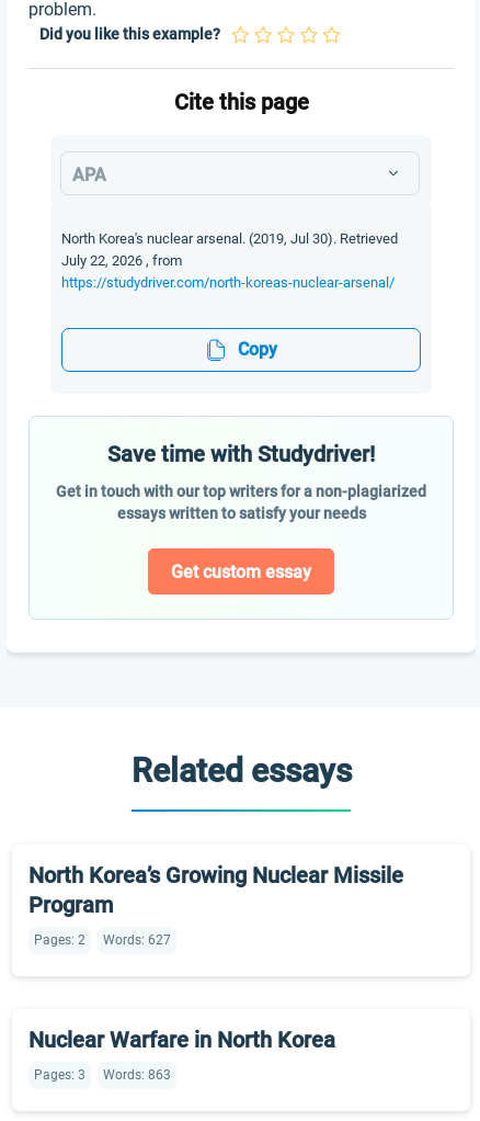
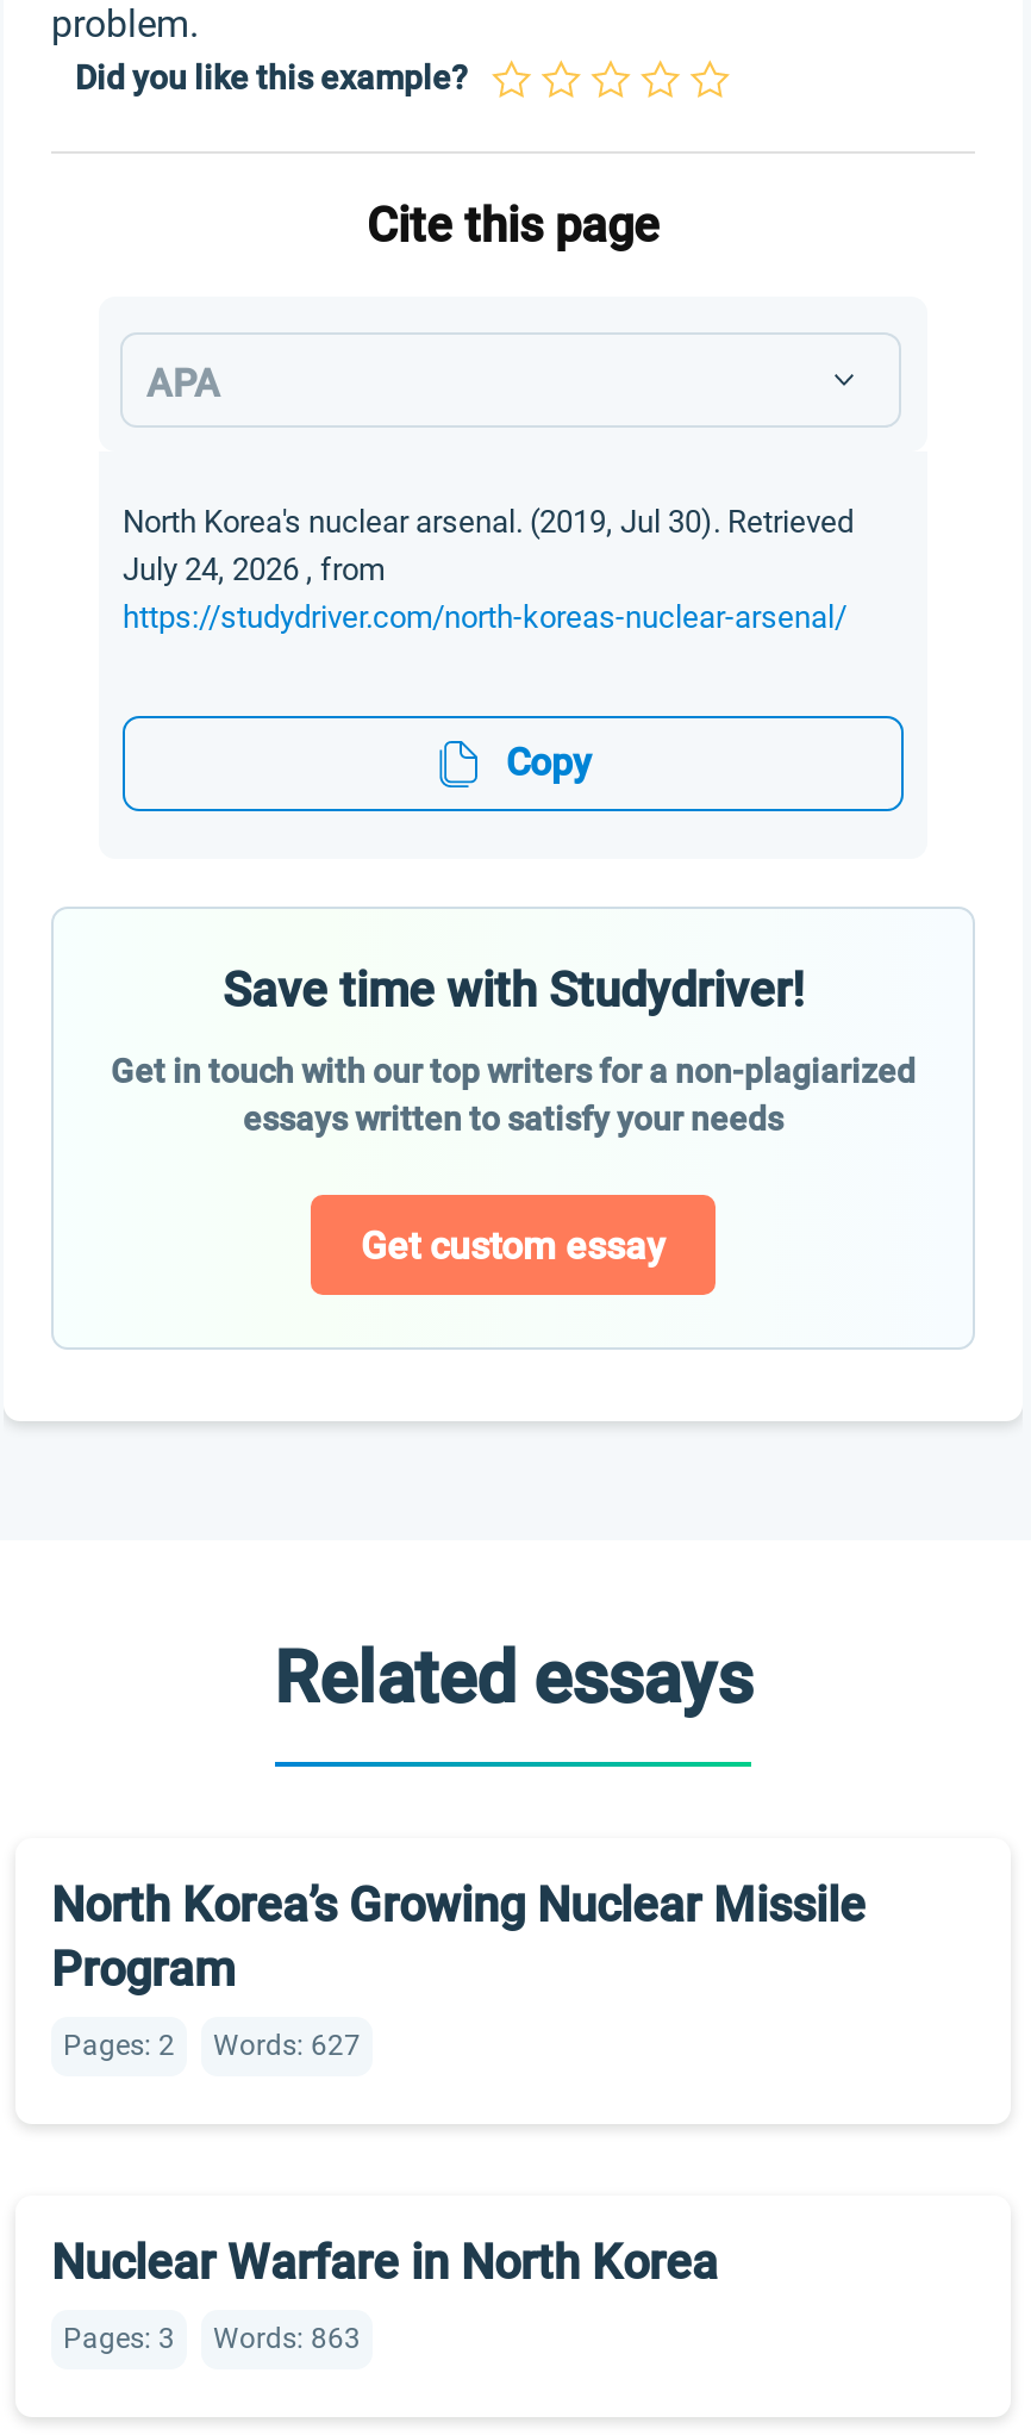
- July 22, 2026 , from
+ July 24, 2026 , from
